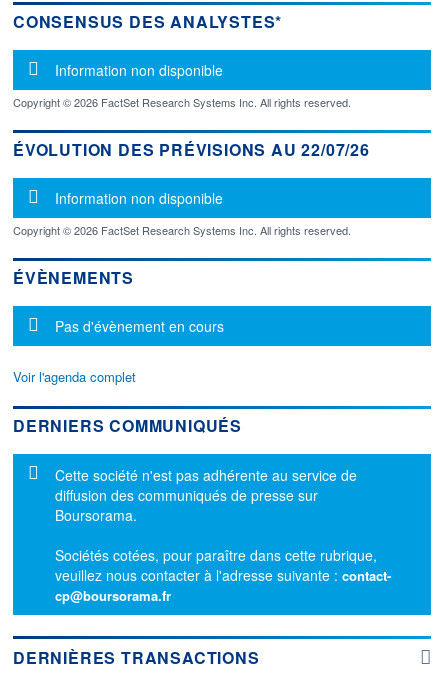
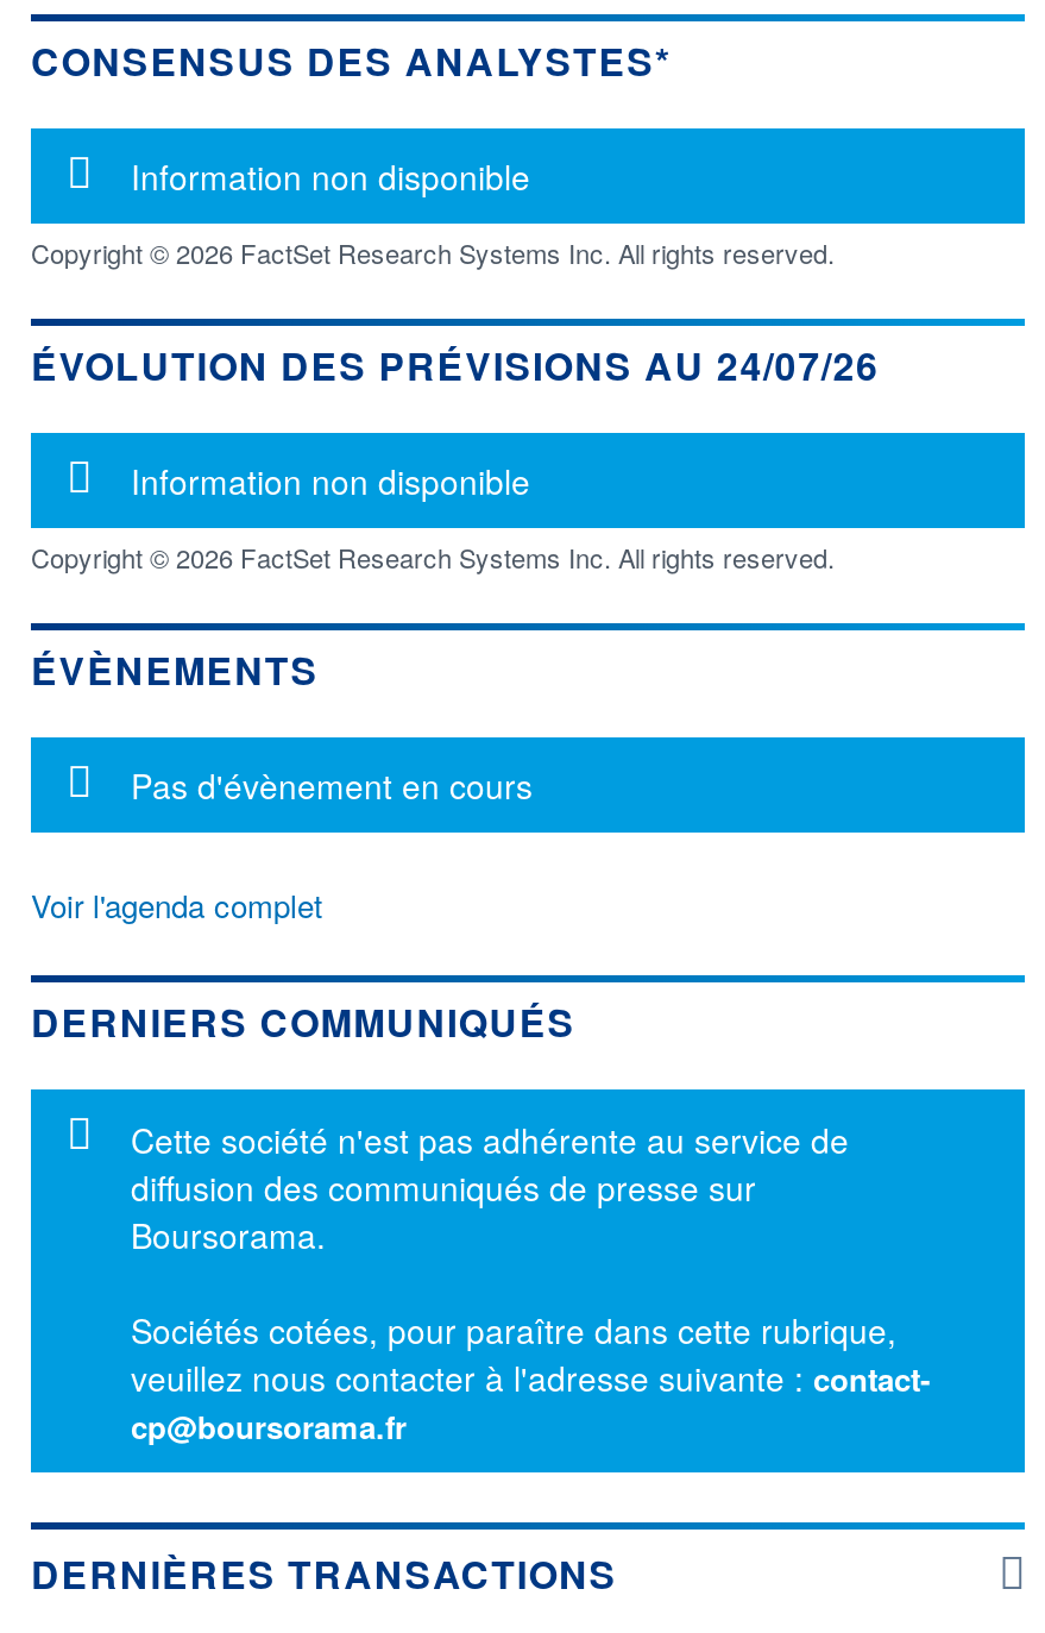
- ÉVOLUTION DES PRÉVISIONS AU 22/07/26
+ ÉVOLUTION DES PRÉVISIONS AU 24/07/26
